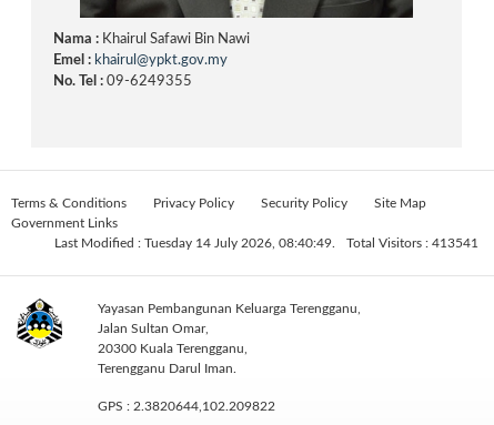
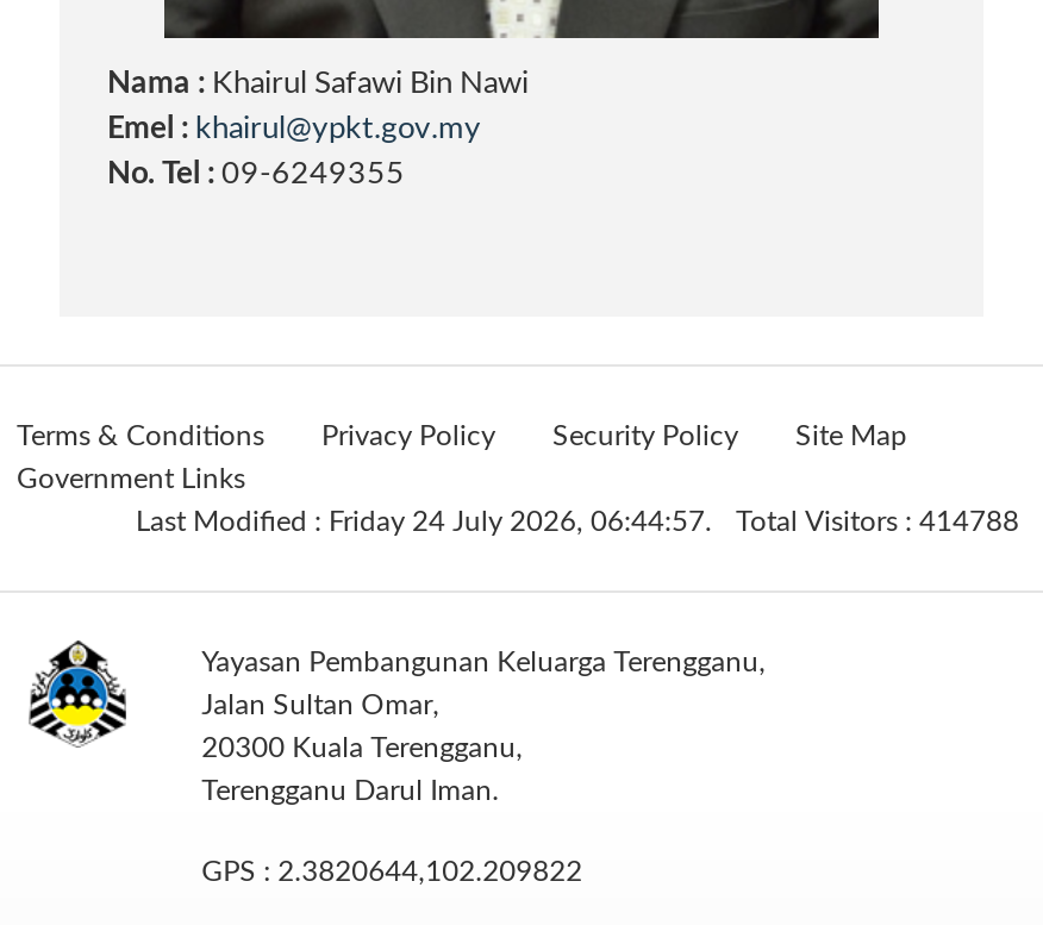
- Last Modified : Tuesday 14 July 2026, 08:40:49.
+ Last Modified : Friday 24 July 2026, 06:44:57.

- Total Visitors : 413541
+ Total Visitors : 414788
